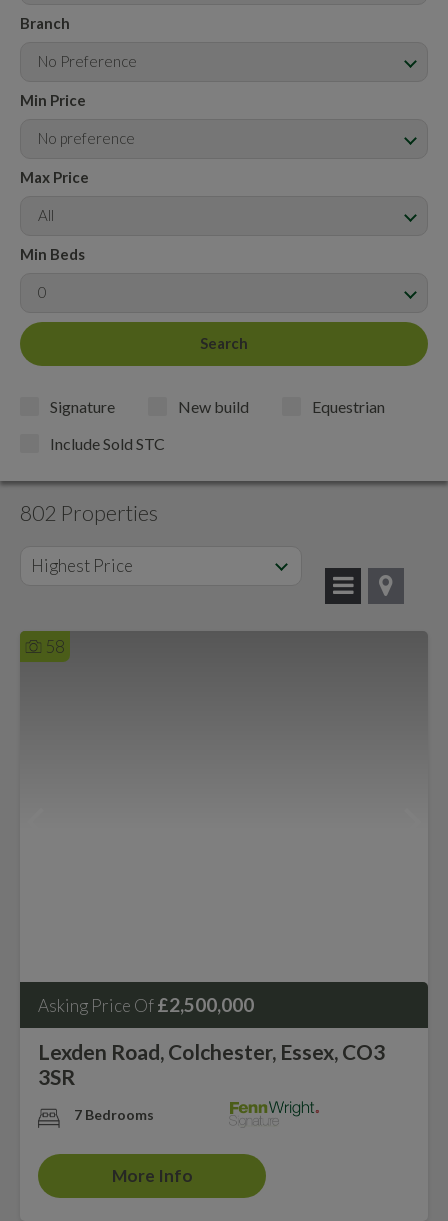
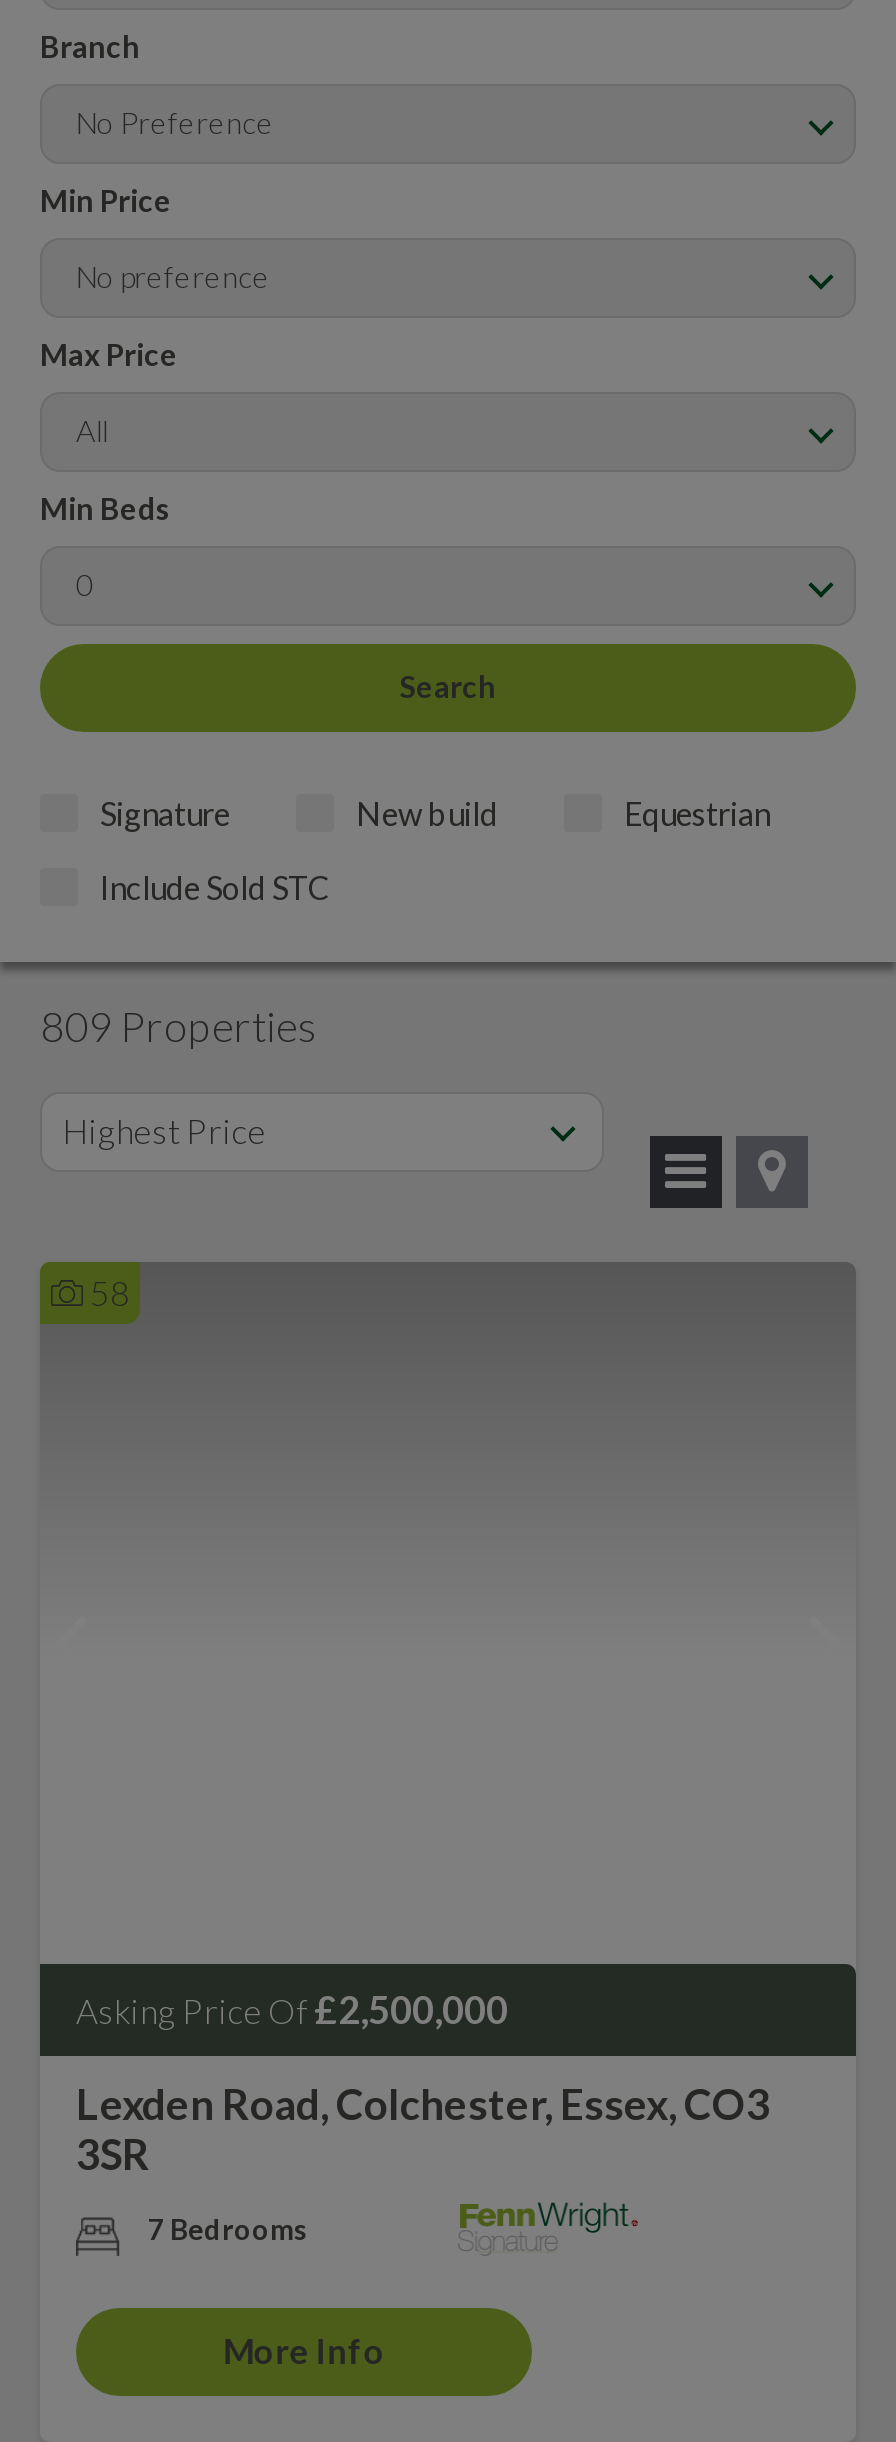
- 802 Properties
+ 809 Properties
